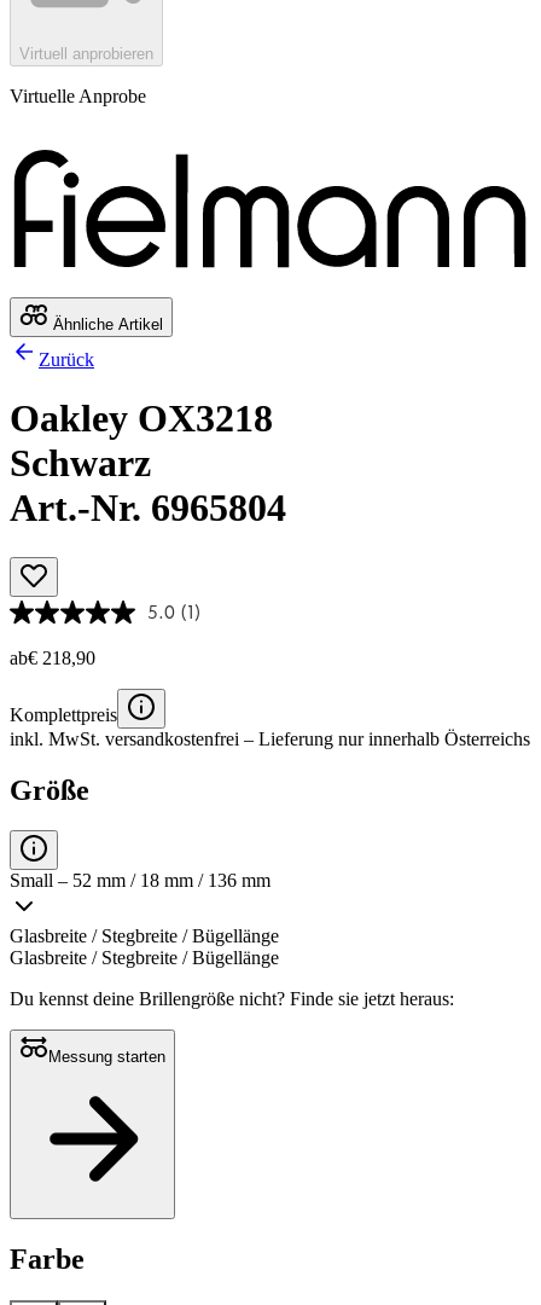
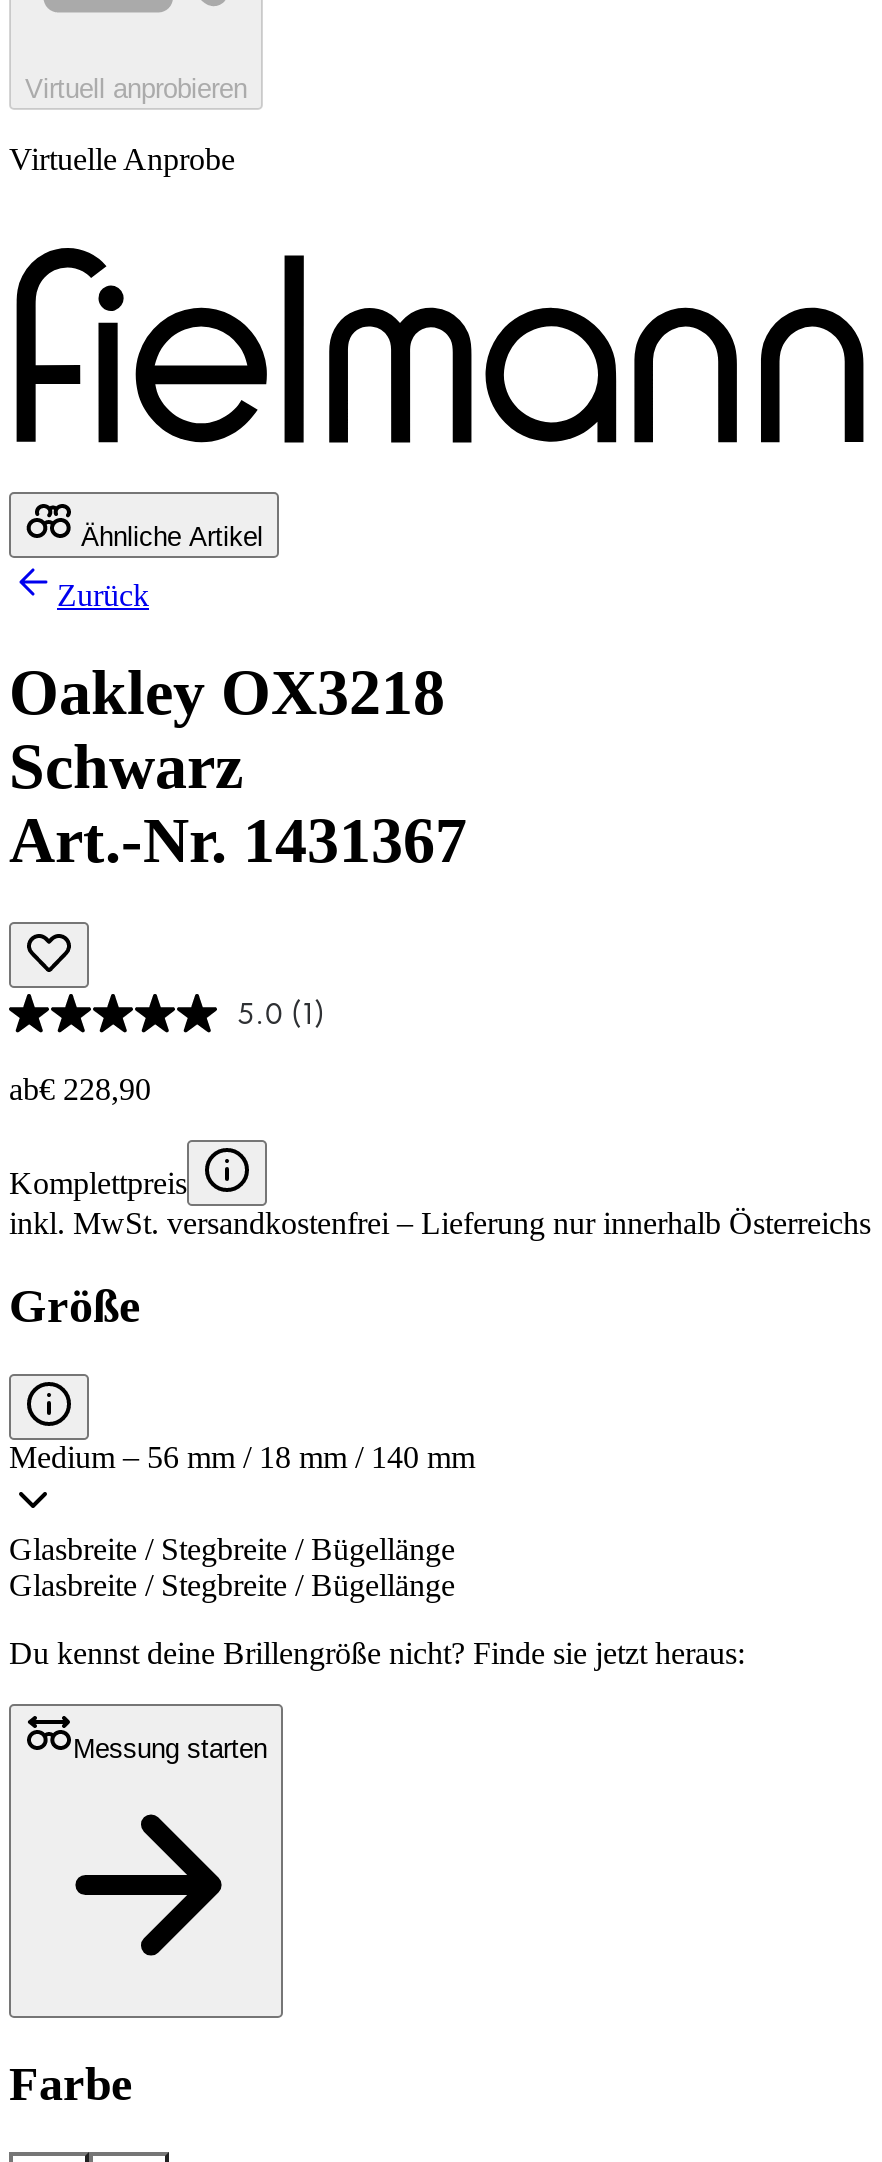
- Art.-Nr. 6965804
+ Art.-Nr. 1431367

- ab€ 218,90
+ ab€ 228,90

- Small – 52 mm / 18 mm / 136 mm
+ Medium – 56 mm / 18 mm / 140 mm
